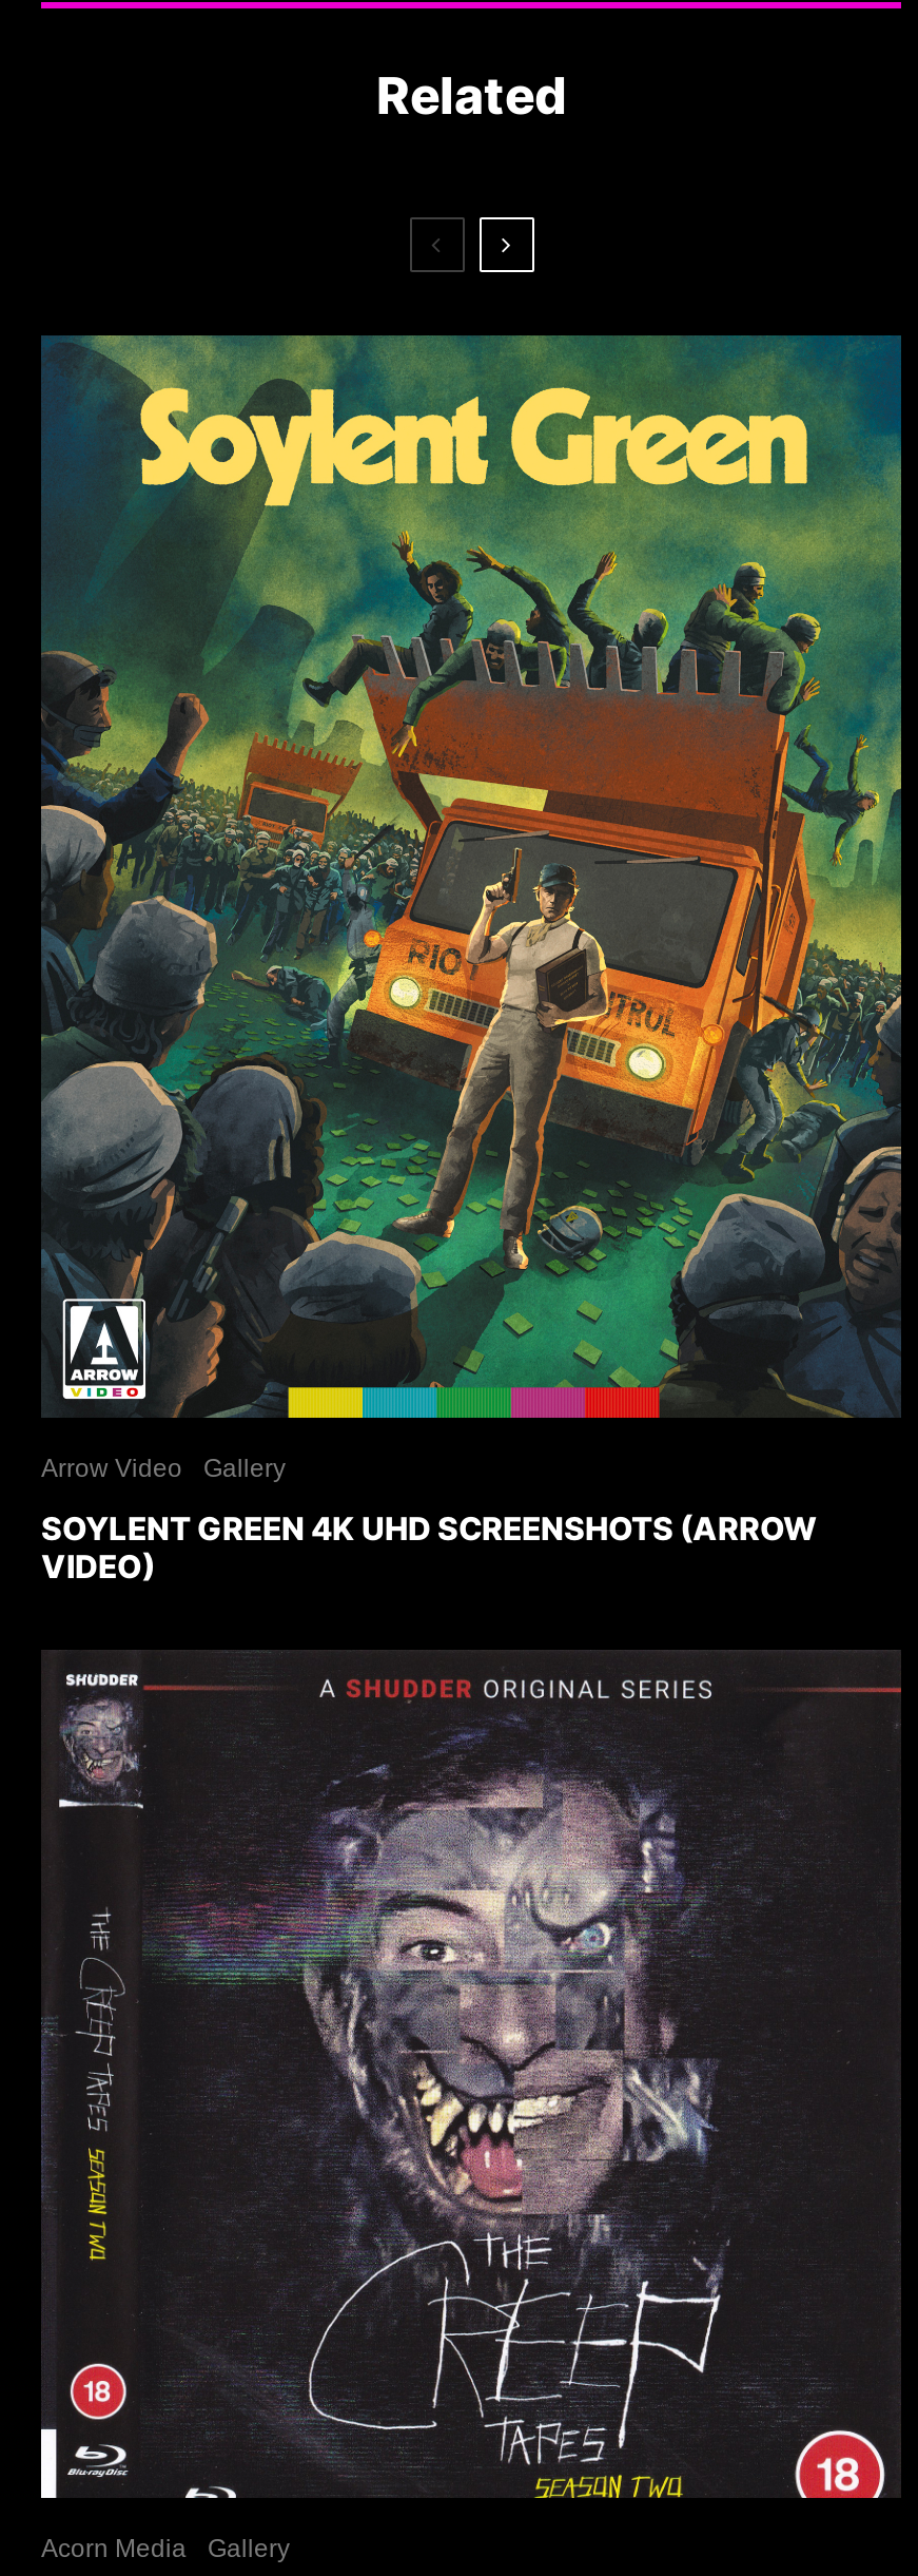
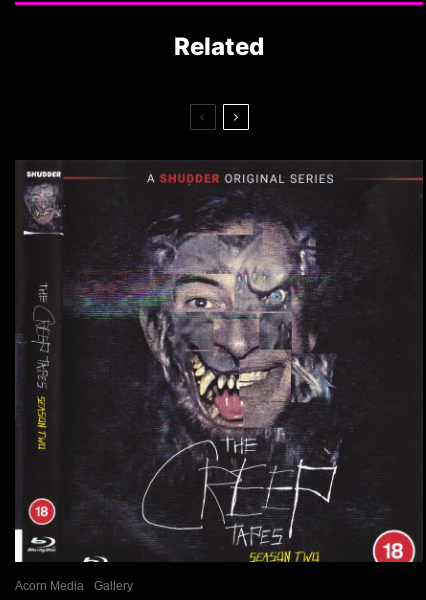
- [image]
- Arrow Video
- Gallery
- SOYLENT GREEN 4K UHD SCREENSHOTS (ARROW
- VIDEO)
